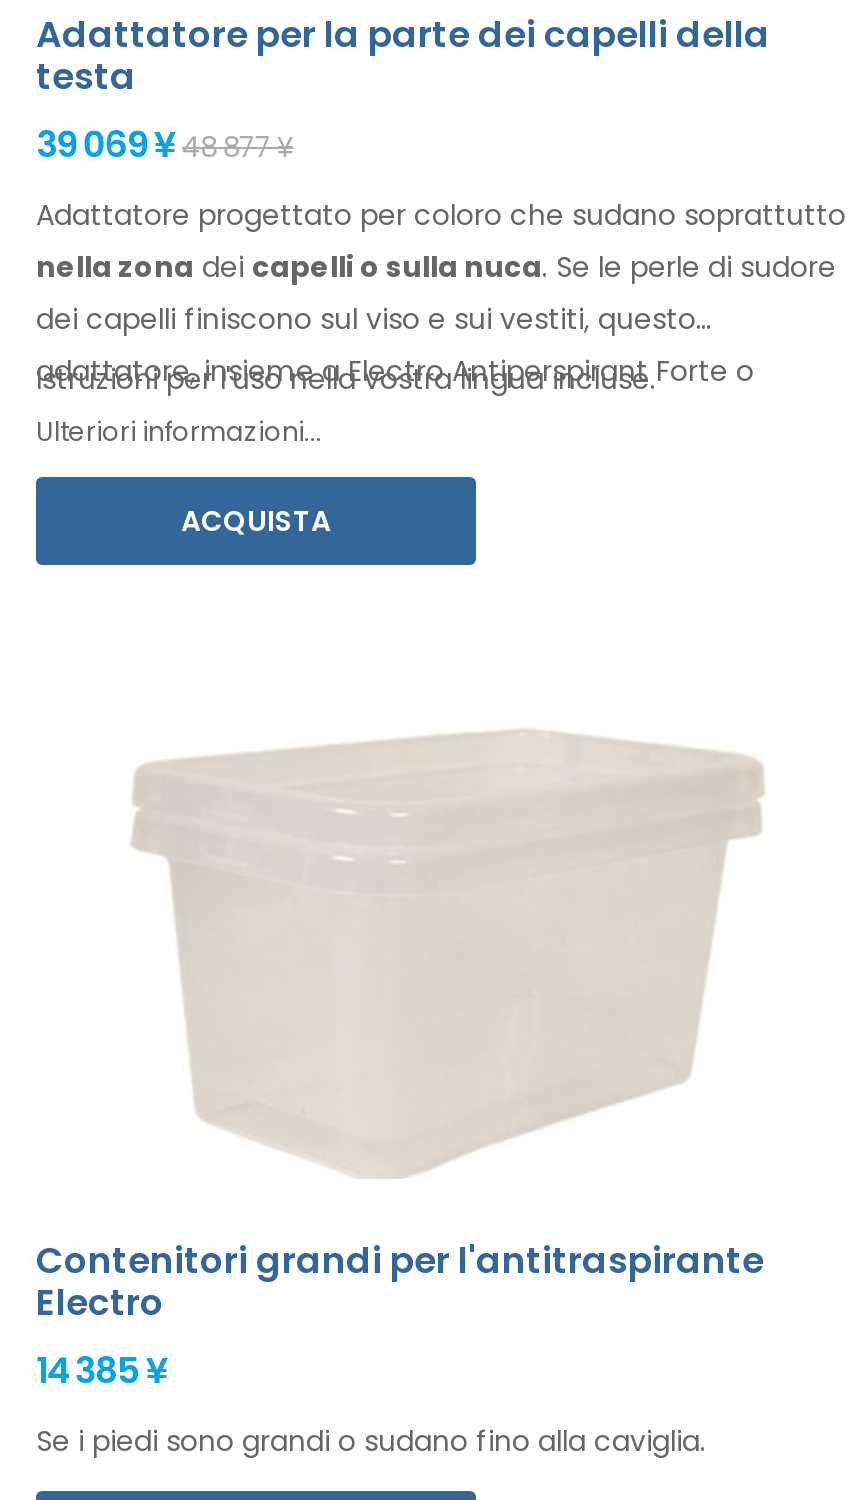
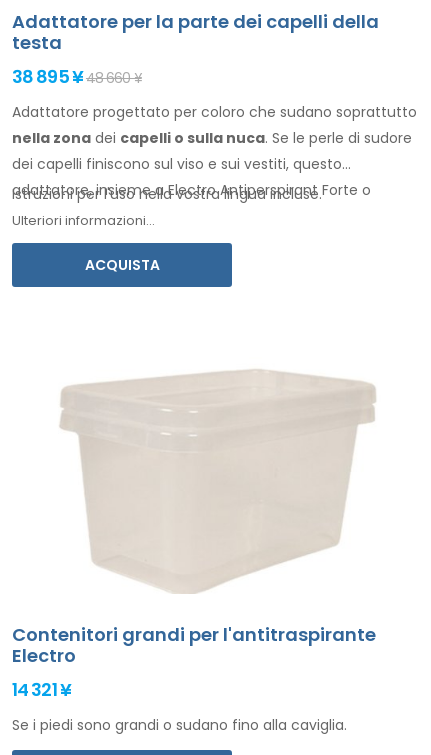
- 39 069 ¥ 48 877 ¥
+ 38 895 ¥ 48 660 ¥

- 14 385 ¥
+ 14 321 ¥
